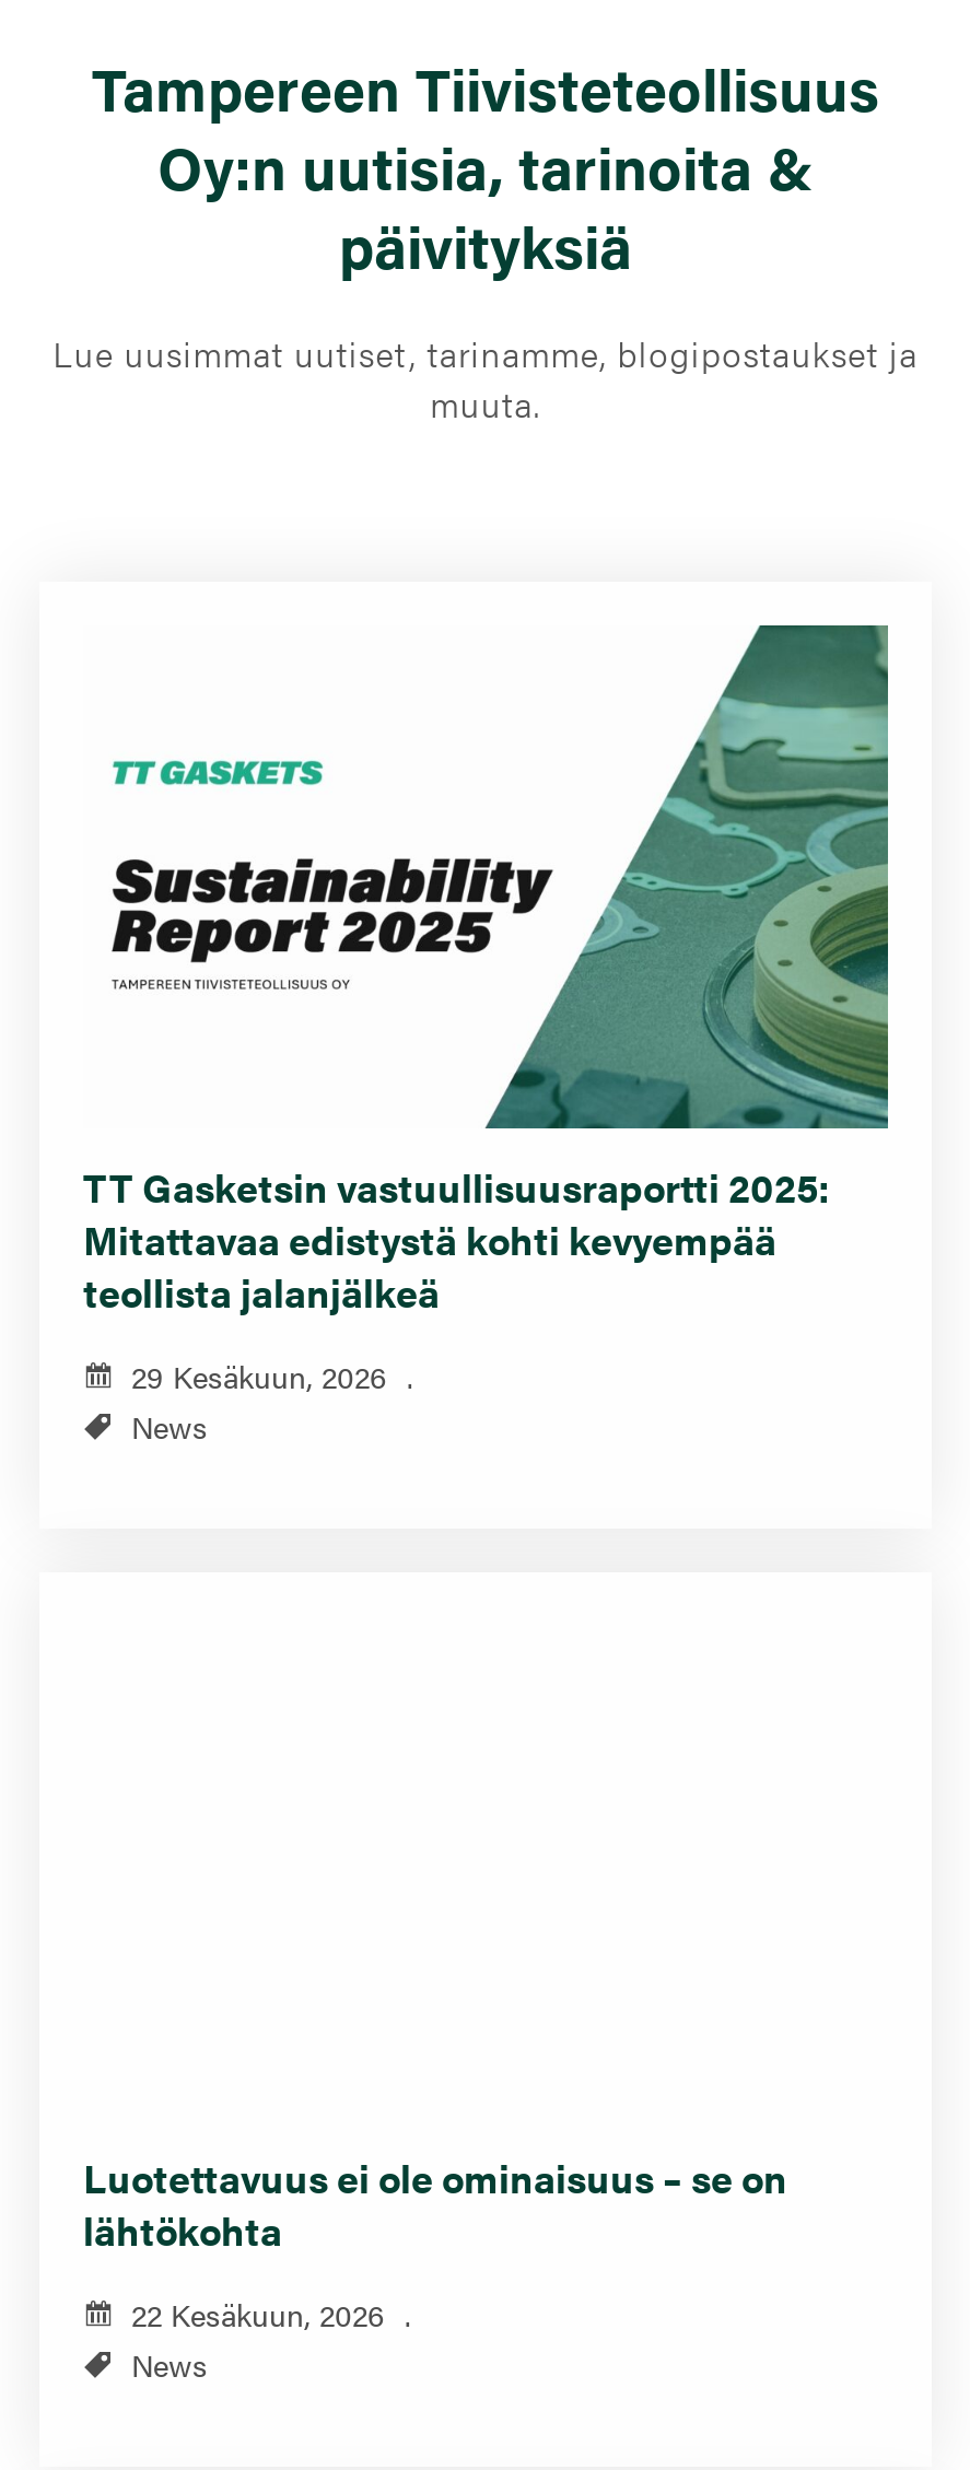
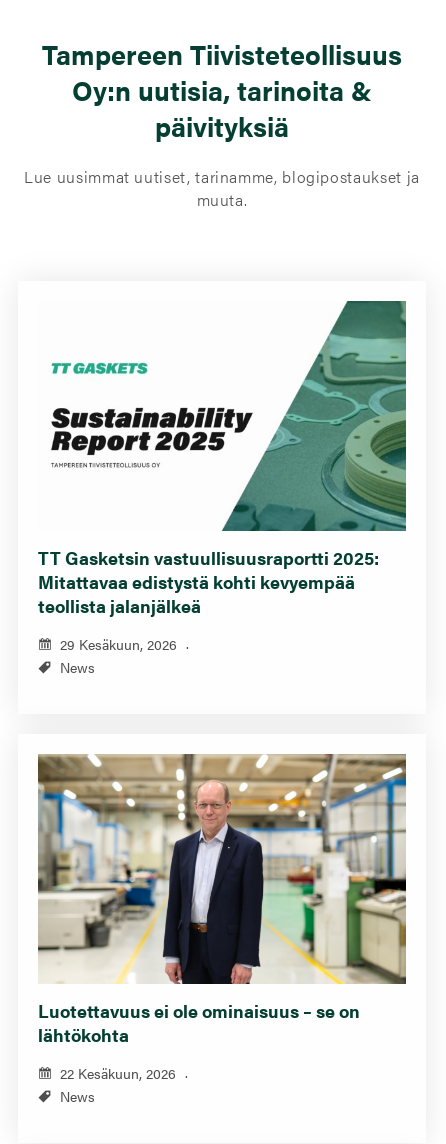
+ [image]
